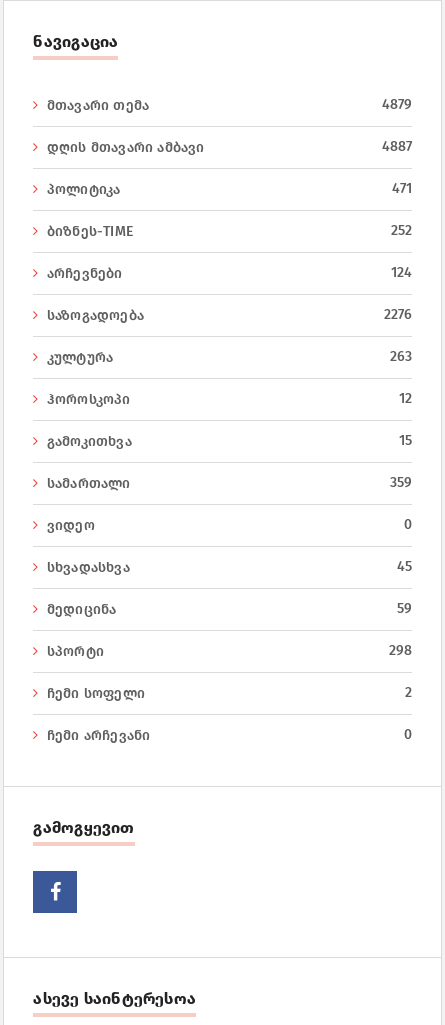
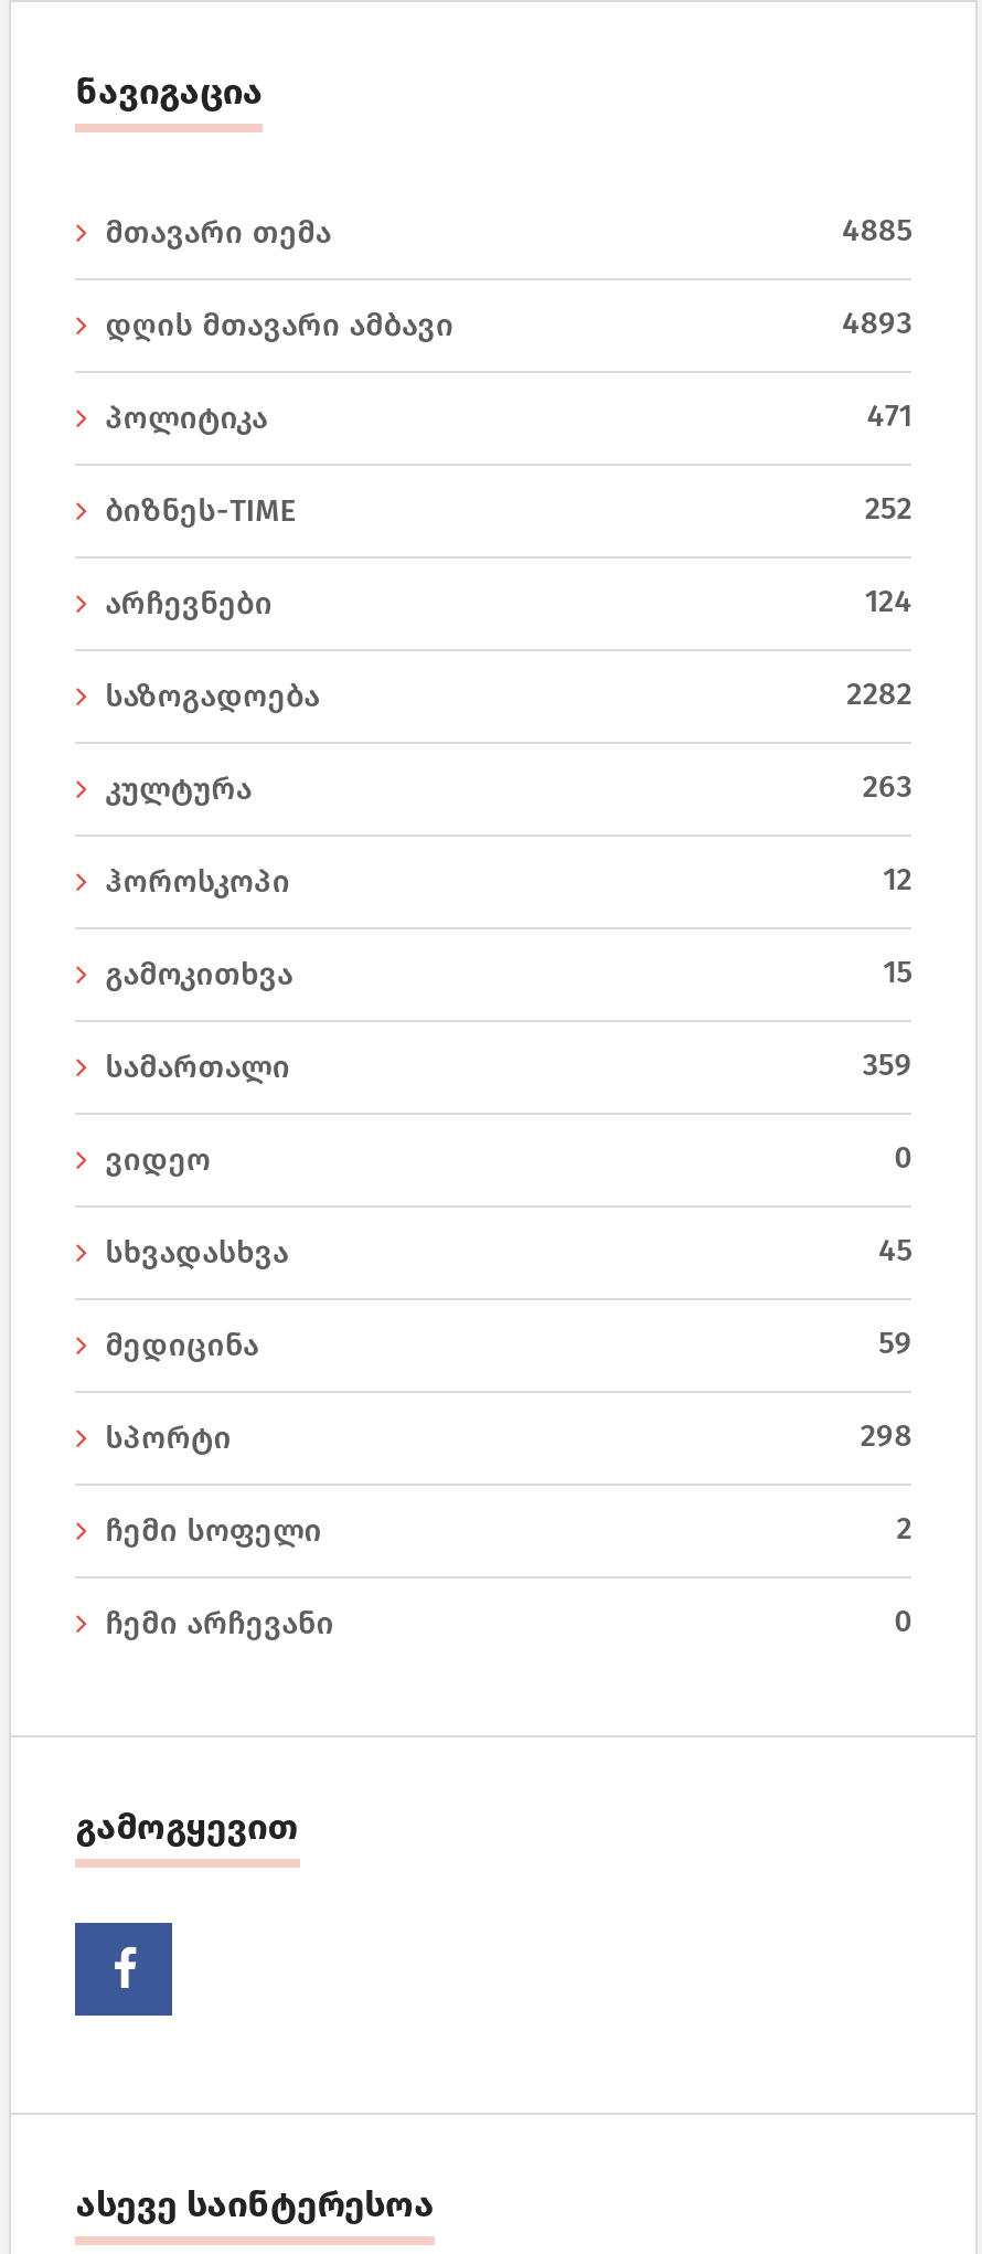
- 4879
+ 4885

- 4887
+ 4893

- 2276
+ 2282
